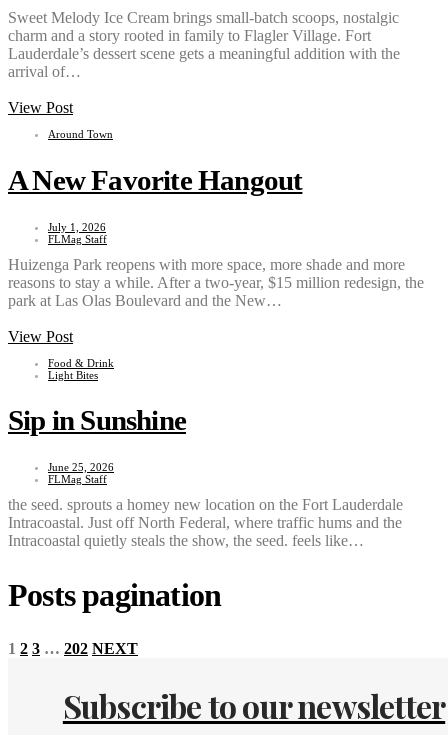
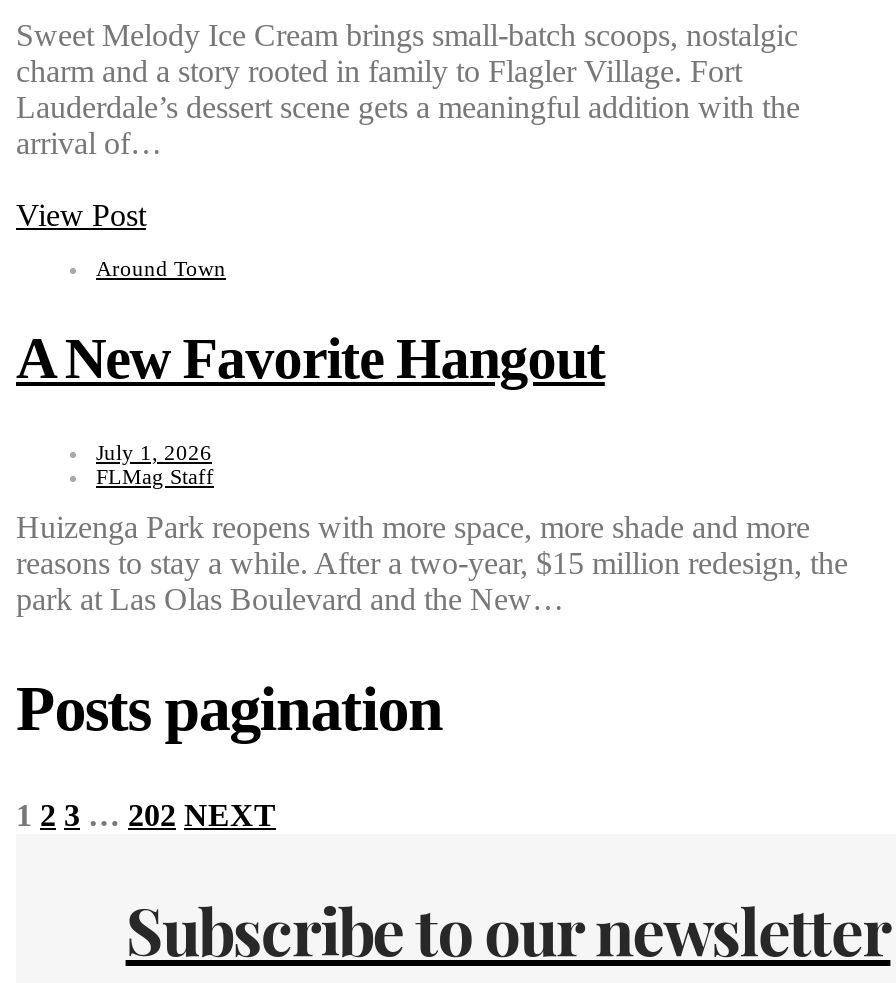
- View Post
- Food & Drink
- Light Bites
- Sip in Sunshine
- June 25, 2026
- FLMag Staff
- the seed. sprouts a homey new location on the Fort Lauderdale
- Intracoastal. Just off North Federal, where traffic hums and the
- Intracoastal quietly steals the show, the seed. feels like…
